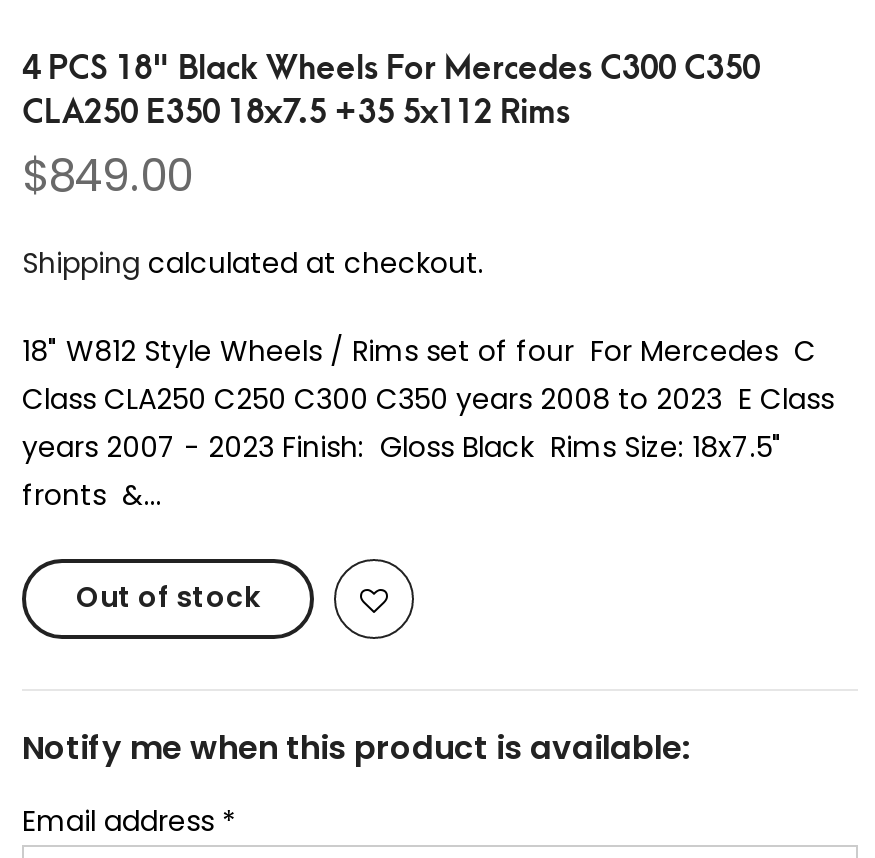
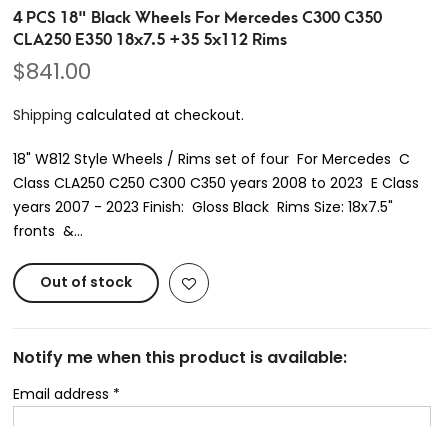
- $849.00
+ $841.00
